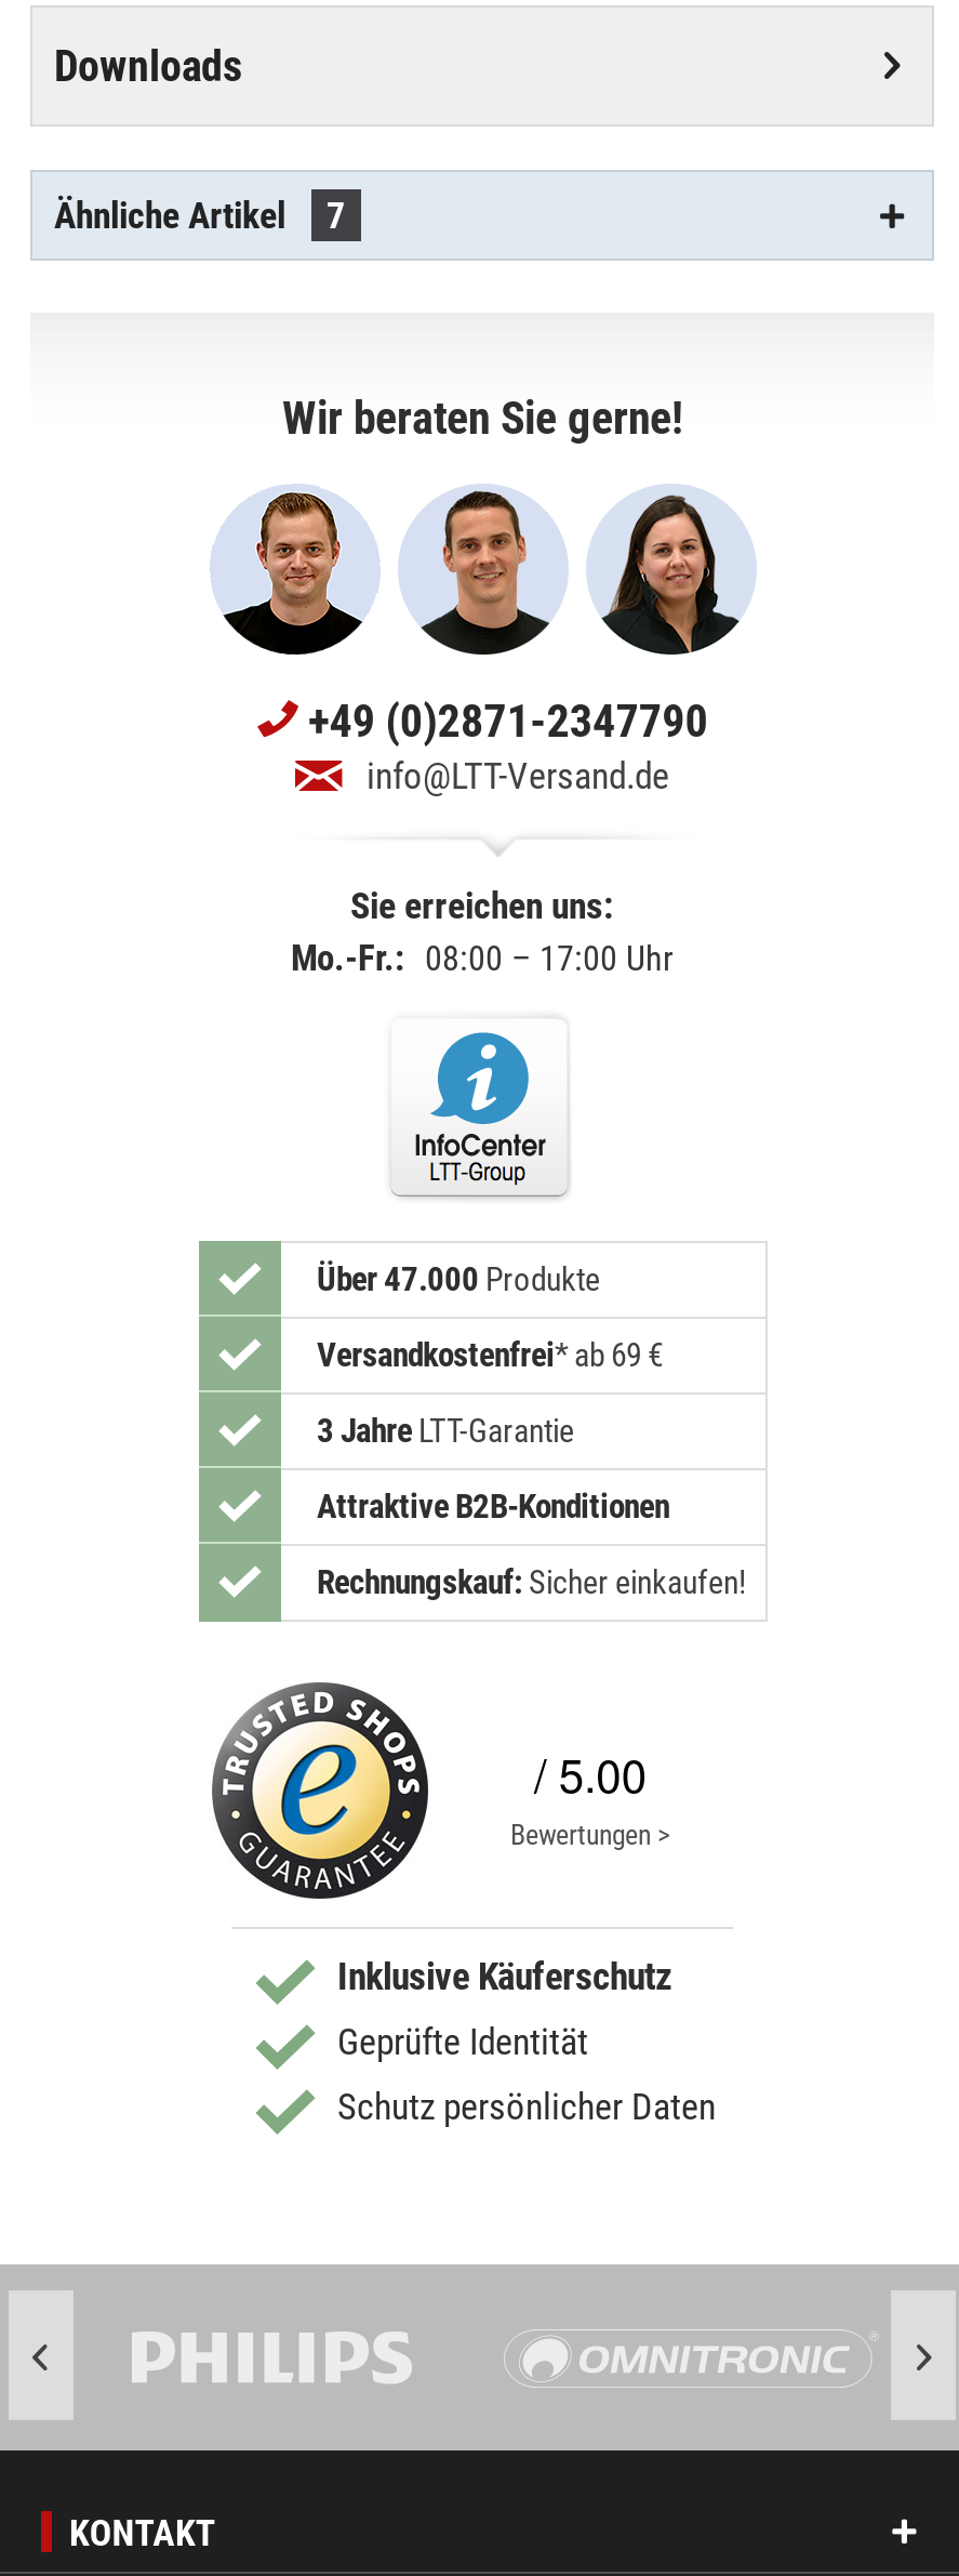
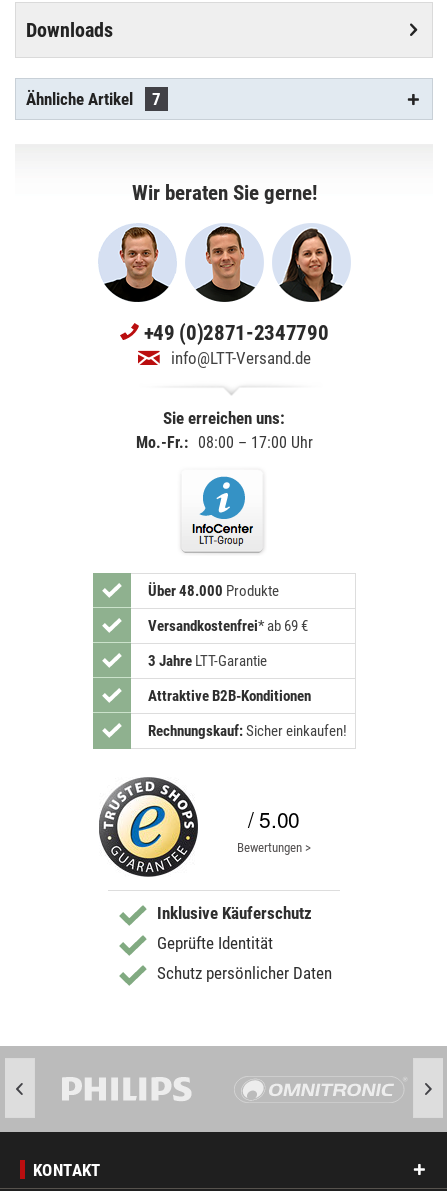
- Über 47.000 Produkte
+ Über 48.000 Produkte
